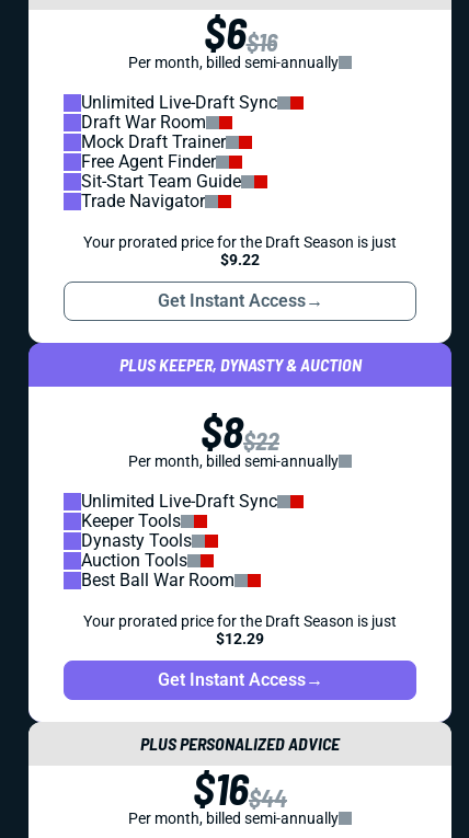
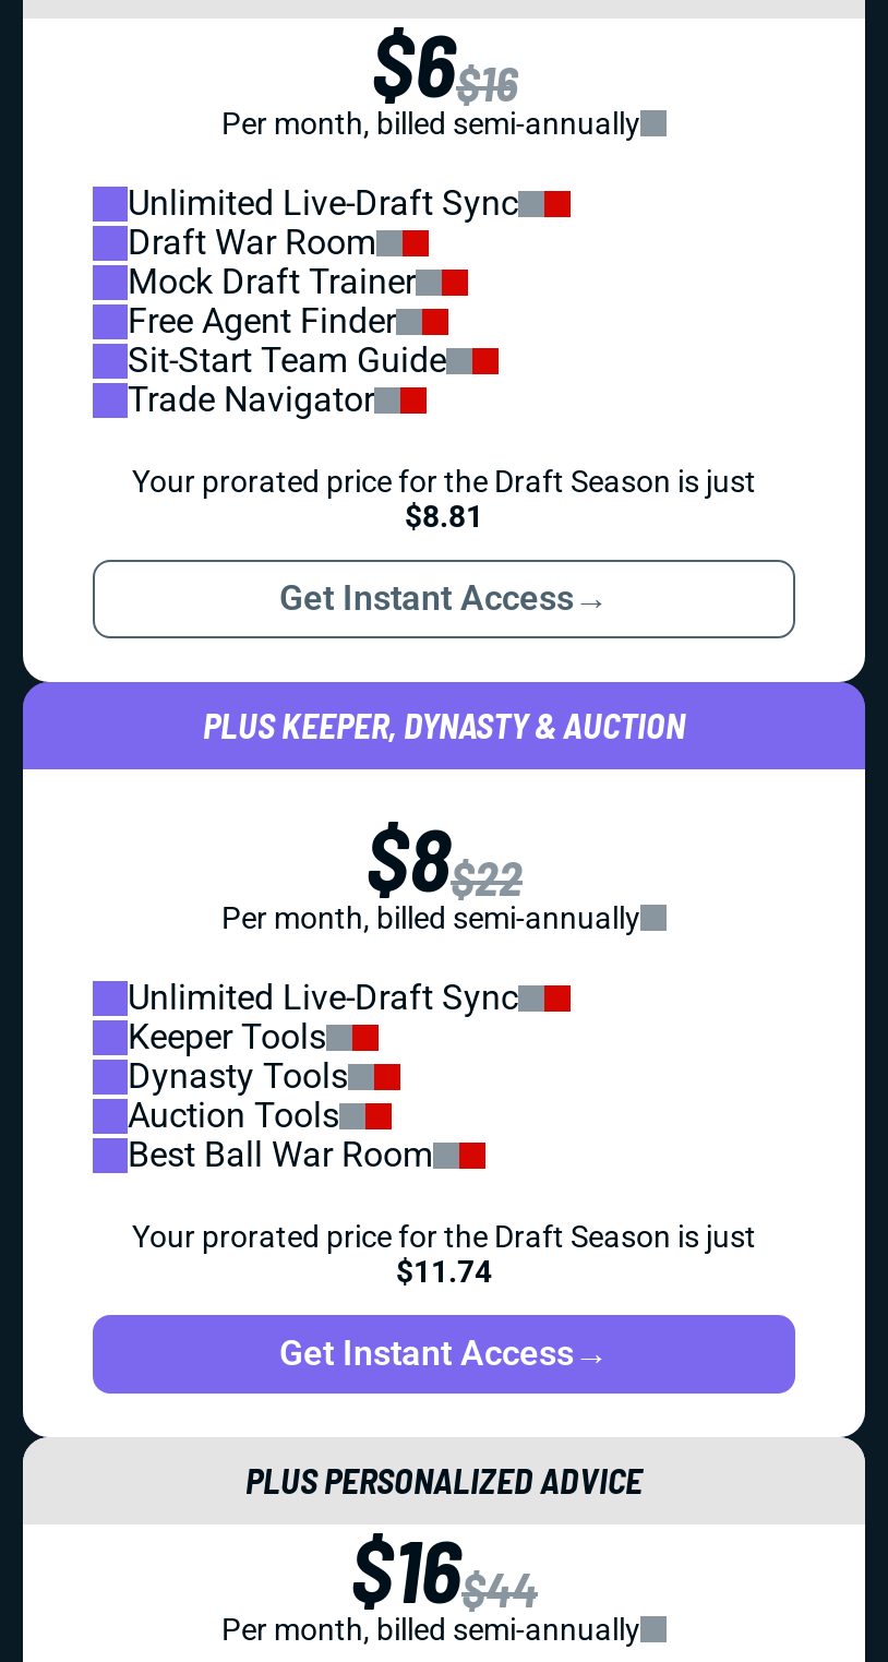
- $9.22
+ $8.81

- $12.29
+ $11.74
